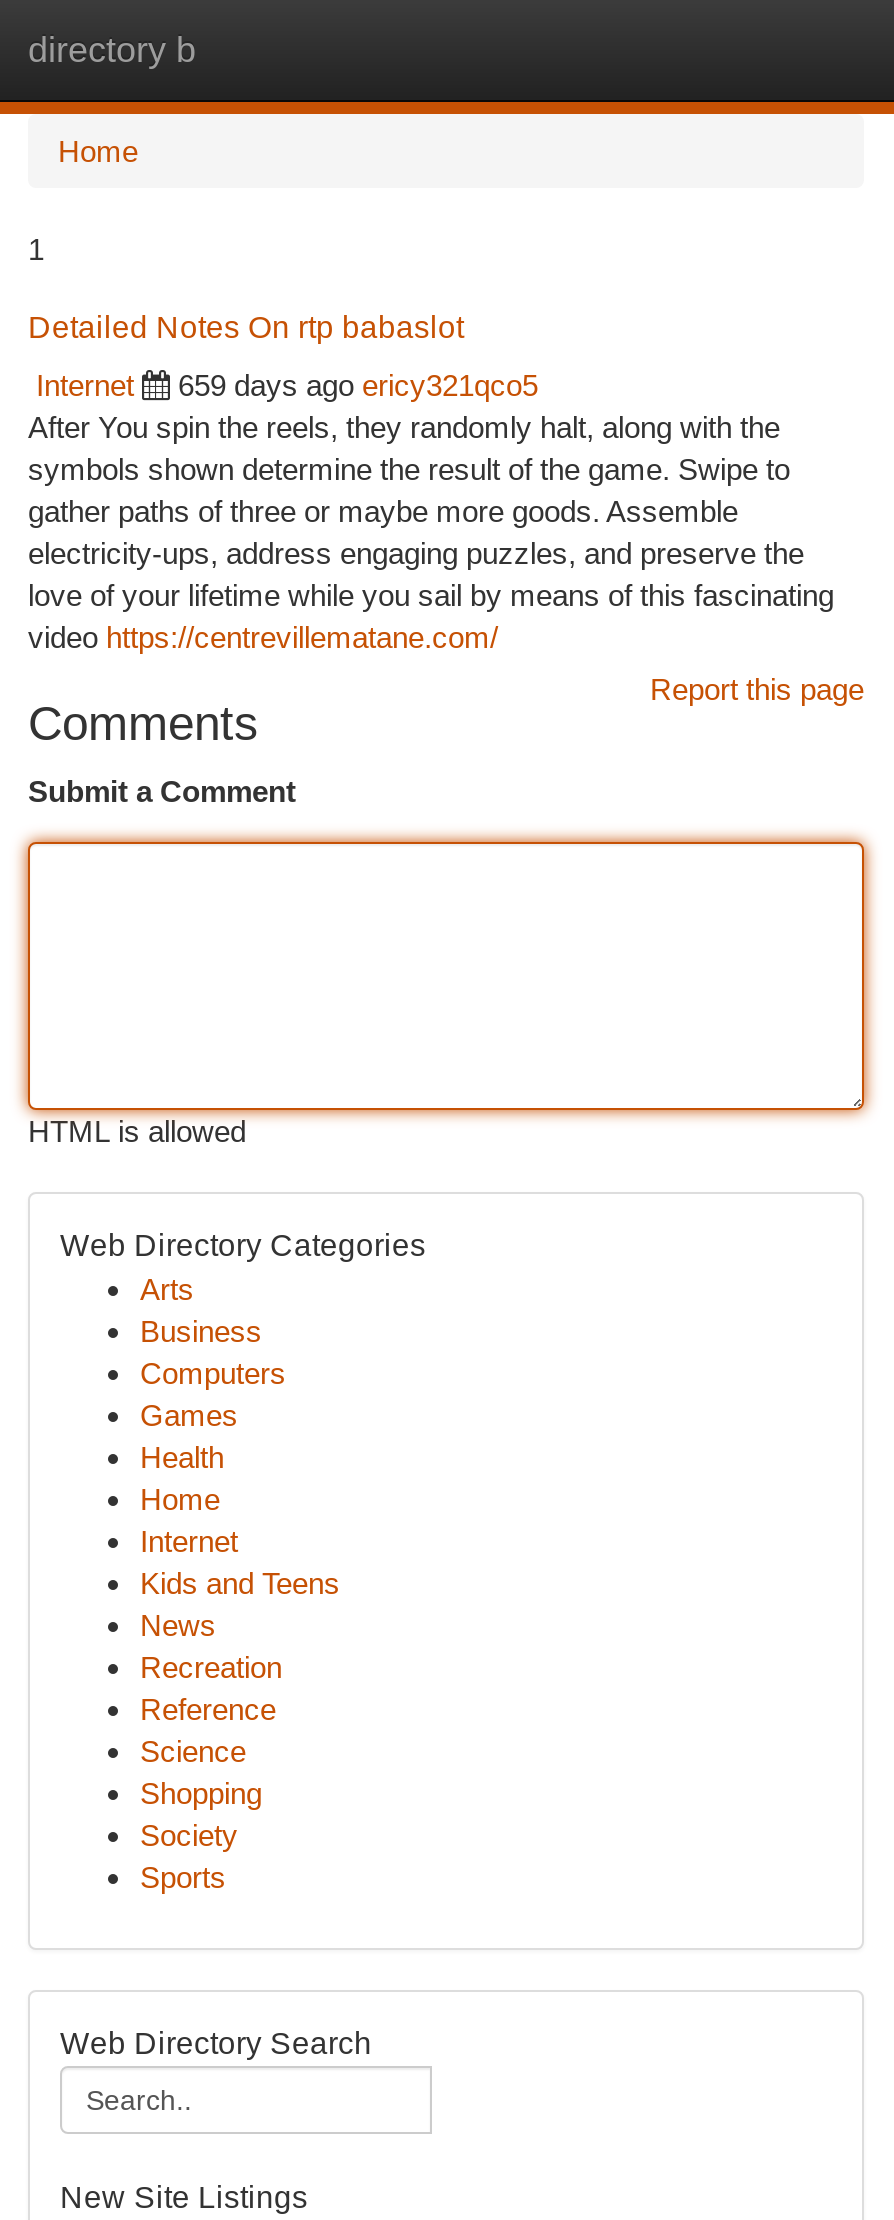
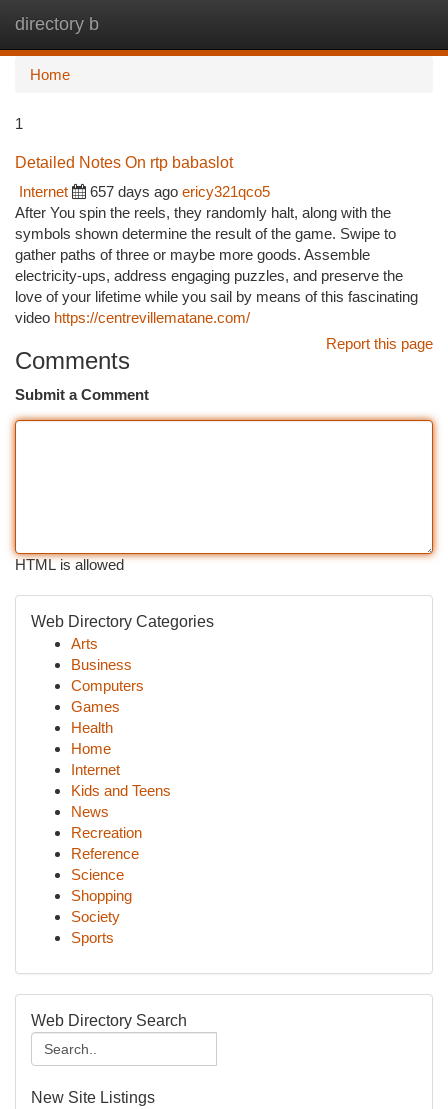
- 659 days ago ericy321qco5
+ 657 days ago ericy321qco5
